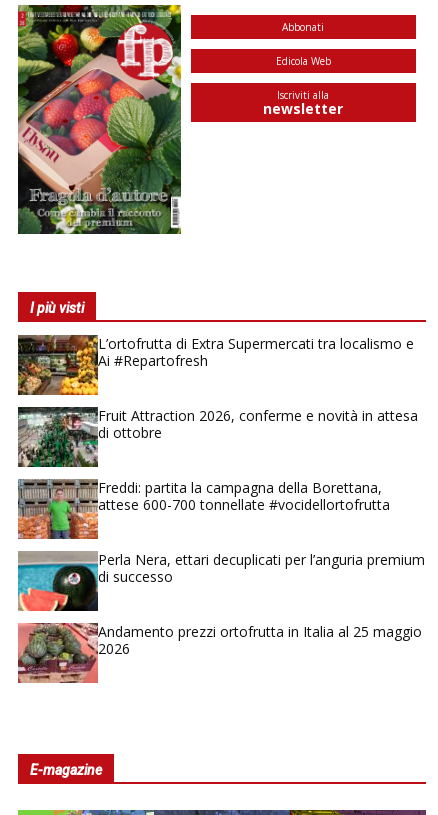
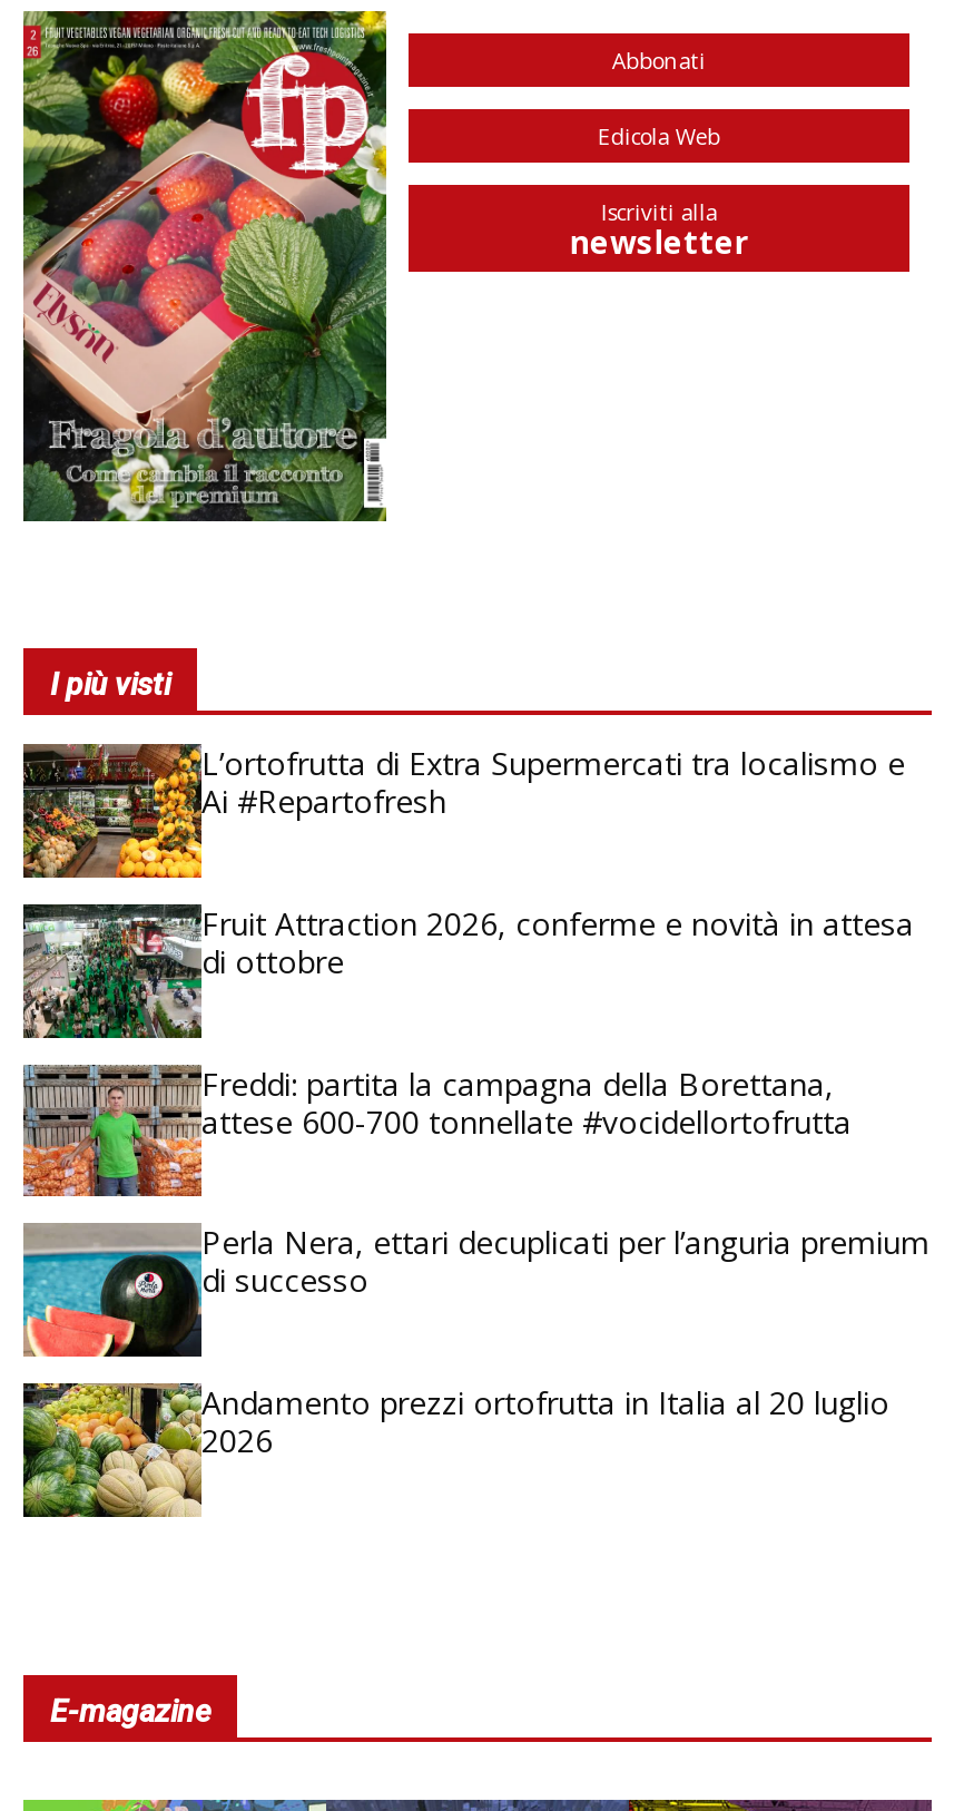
- [image]
- Andamento prezzi ortofrutta in Italia al 25 maggio
+ [image]
+ Andamento prezzi ortofrutta in Italia al 20 luglio
